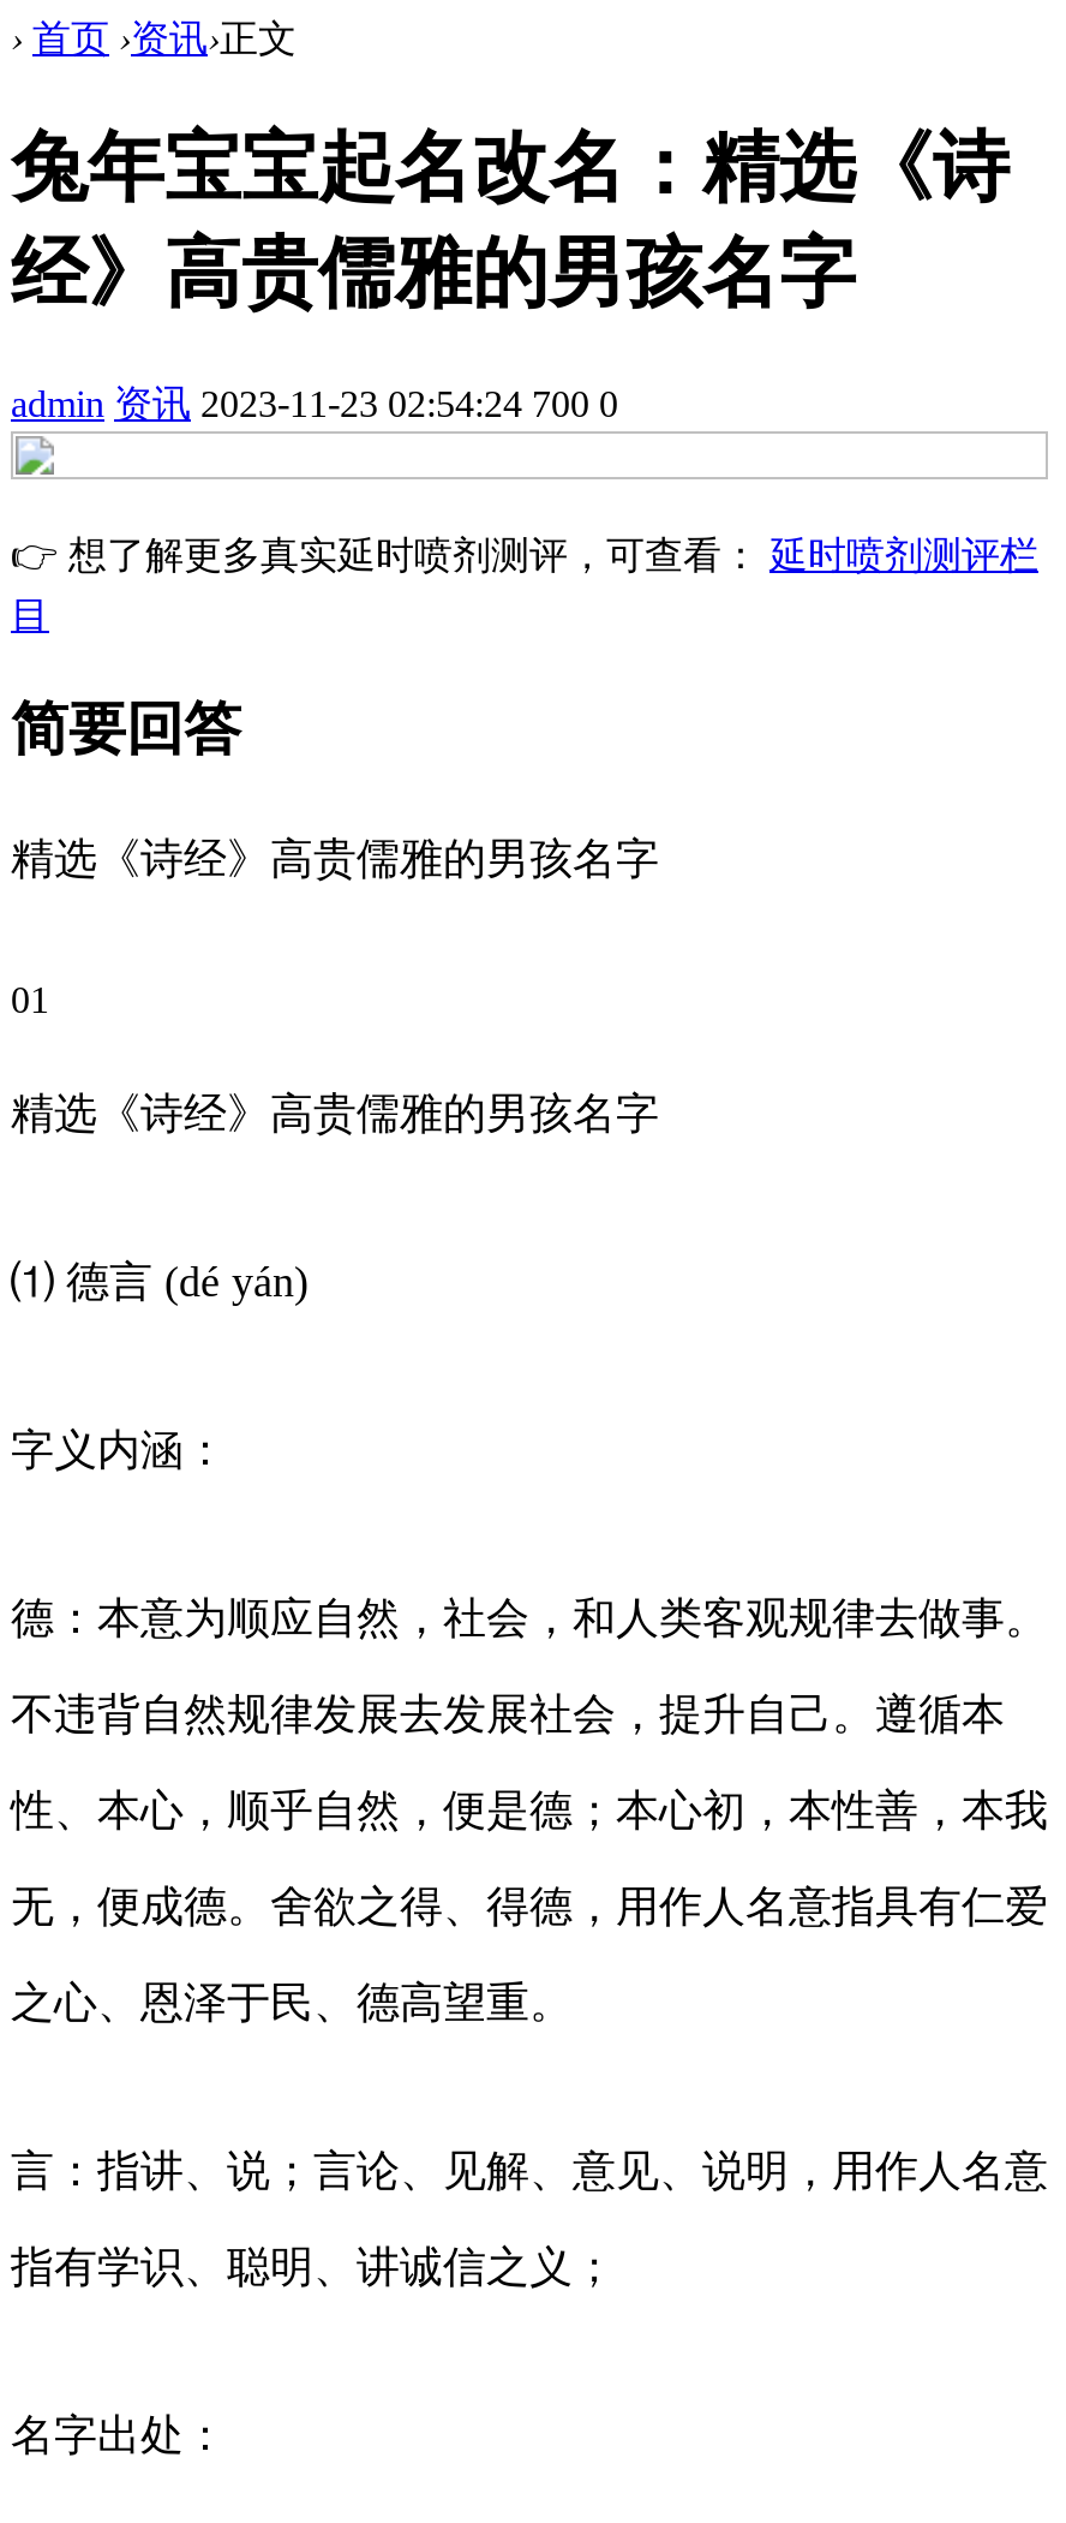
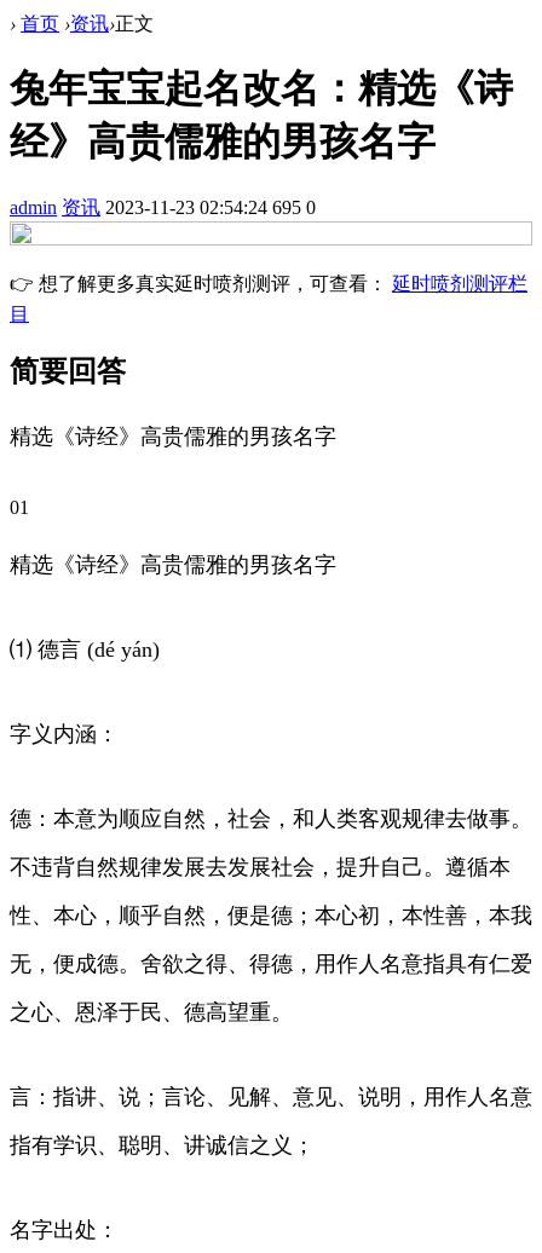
- admin 资讯 2023-11-23 02:54:24 700 0
+ admin 资讯 2023-11-23 02:54:24 695 0
